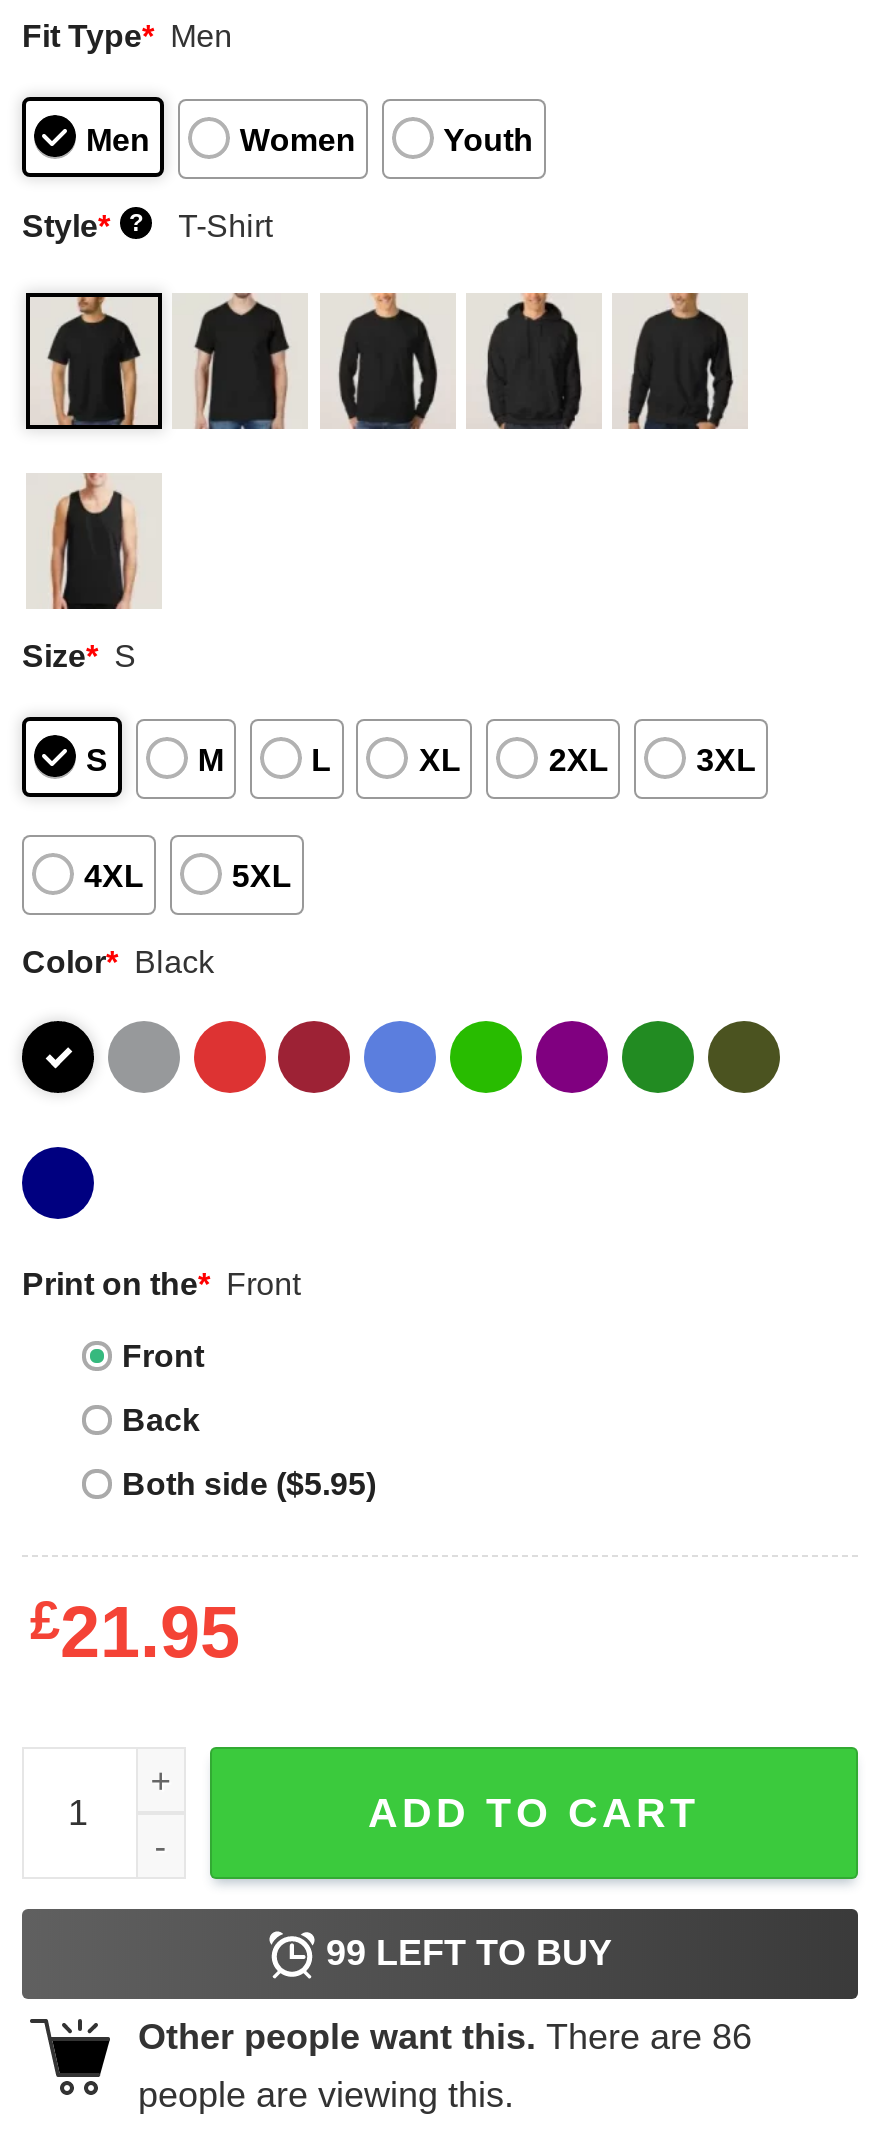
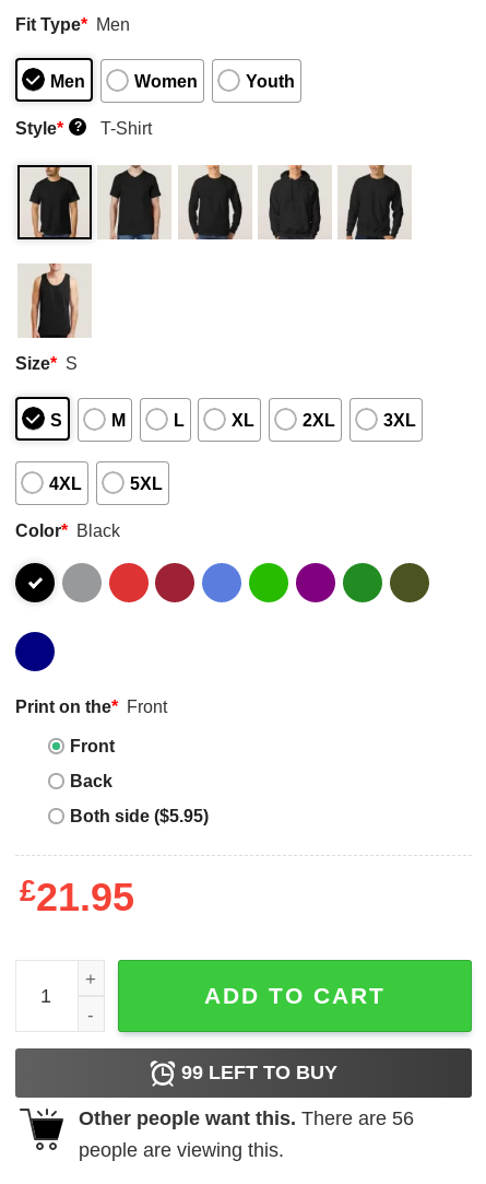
- Other people want this. There are 86
+ Other people want this. There are 56
